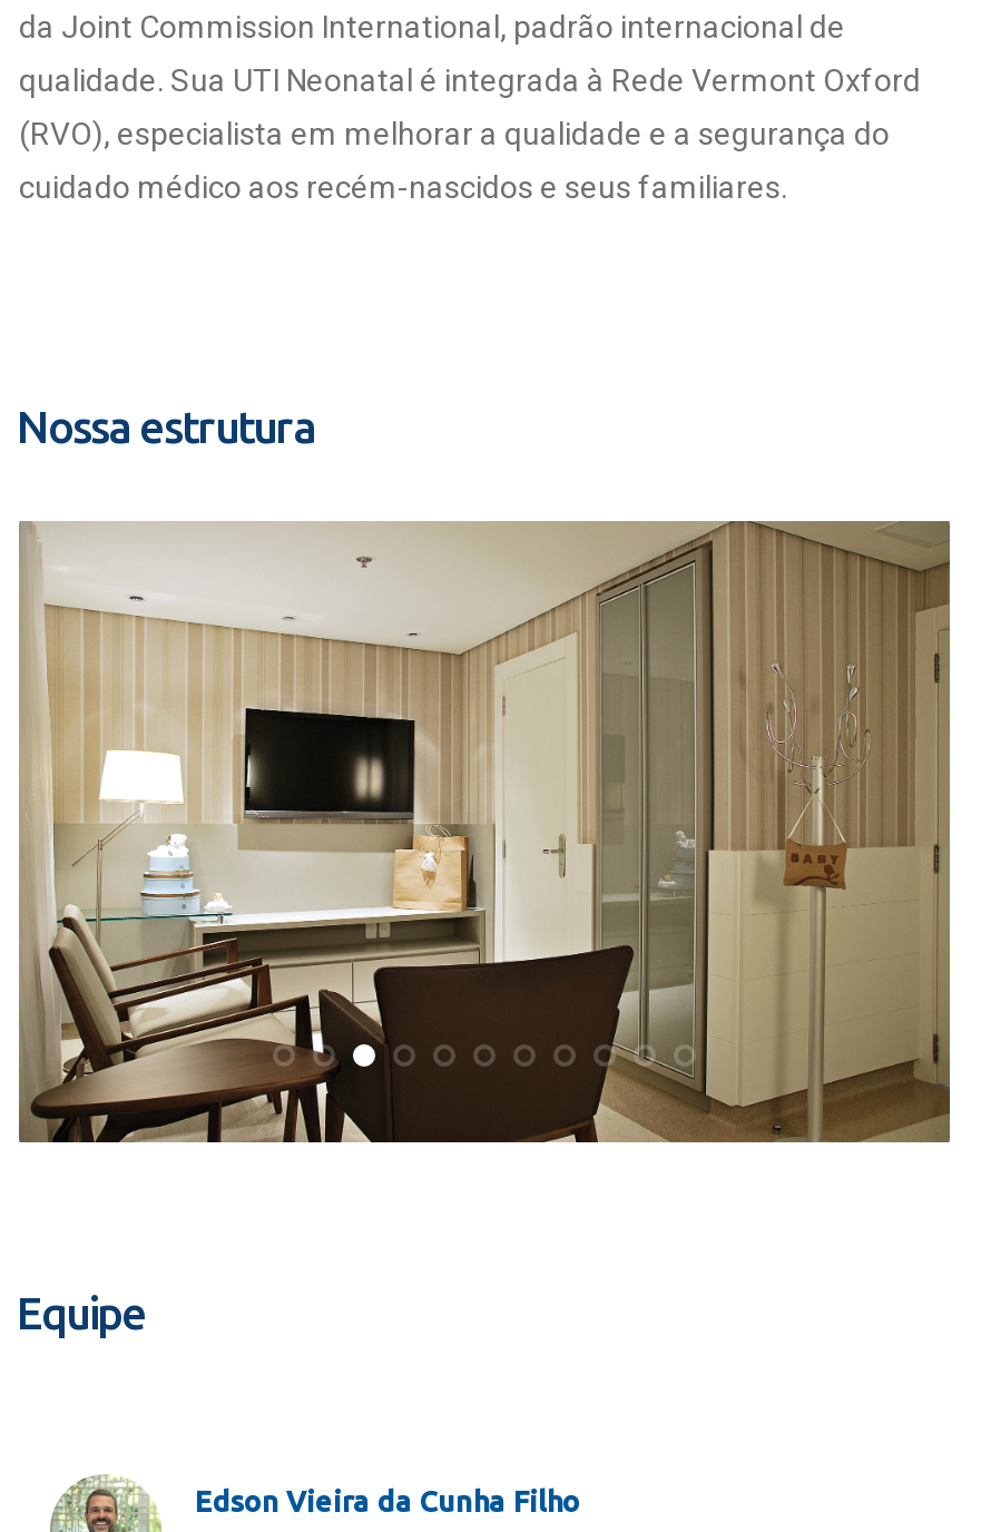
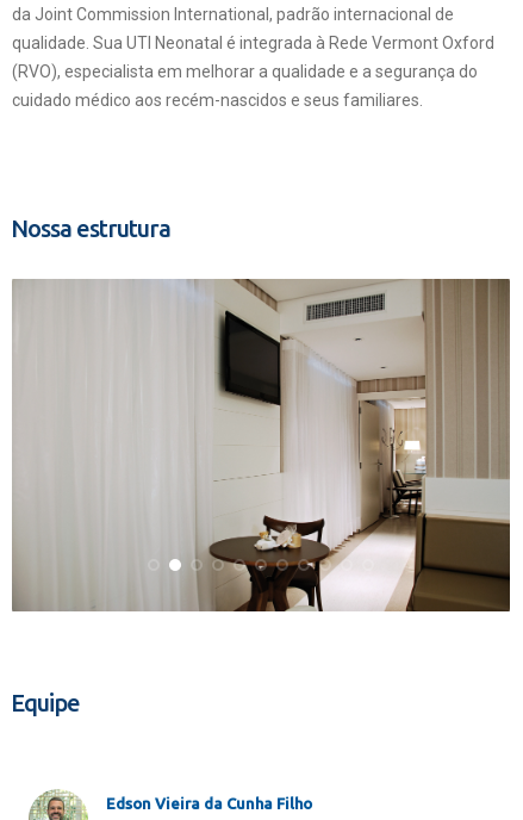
- [image]
+ [image]
